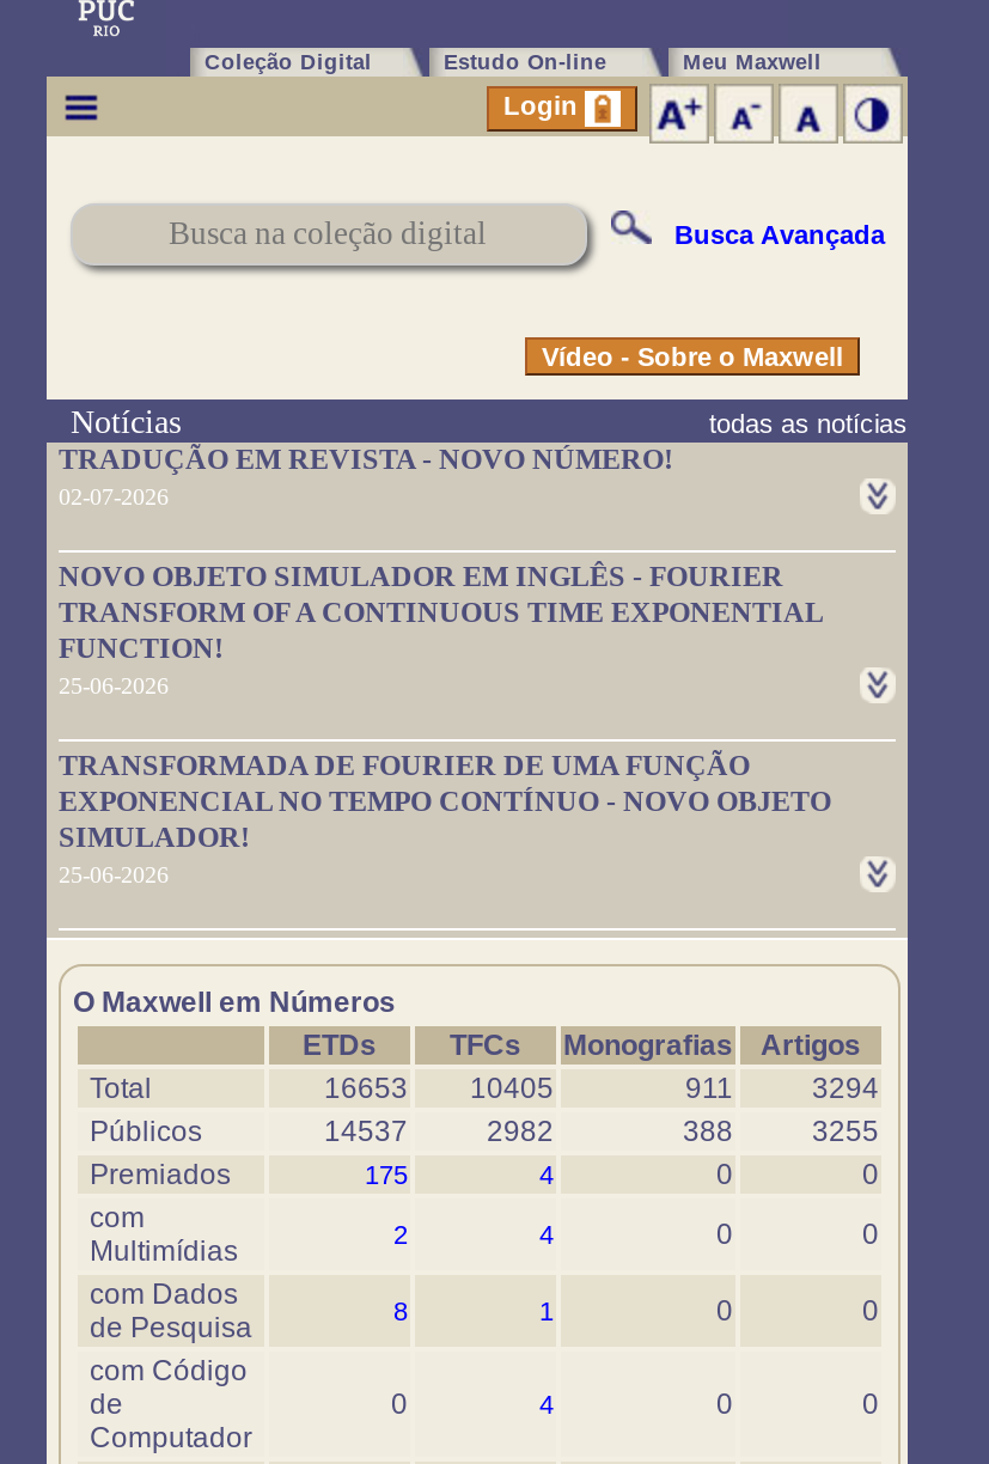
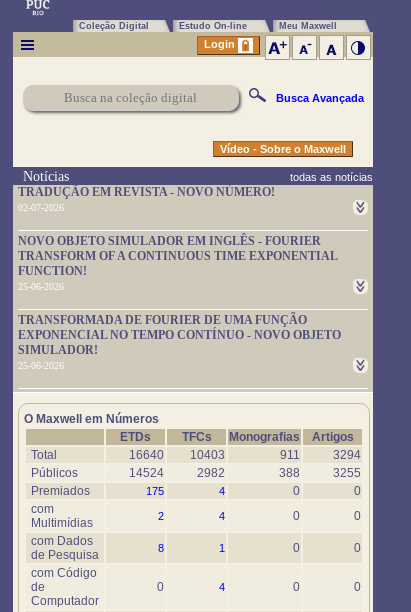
- 16653
+ 16640

- 10405
+ 10403

- 14537
+ 14524
